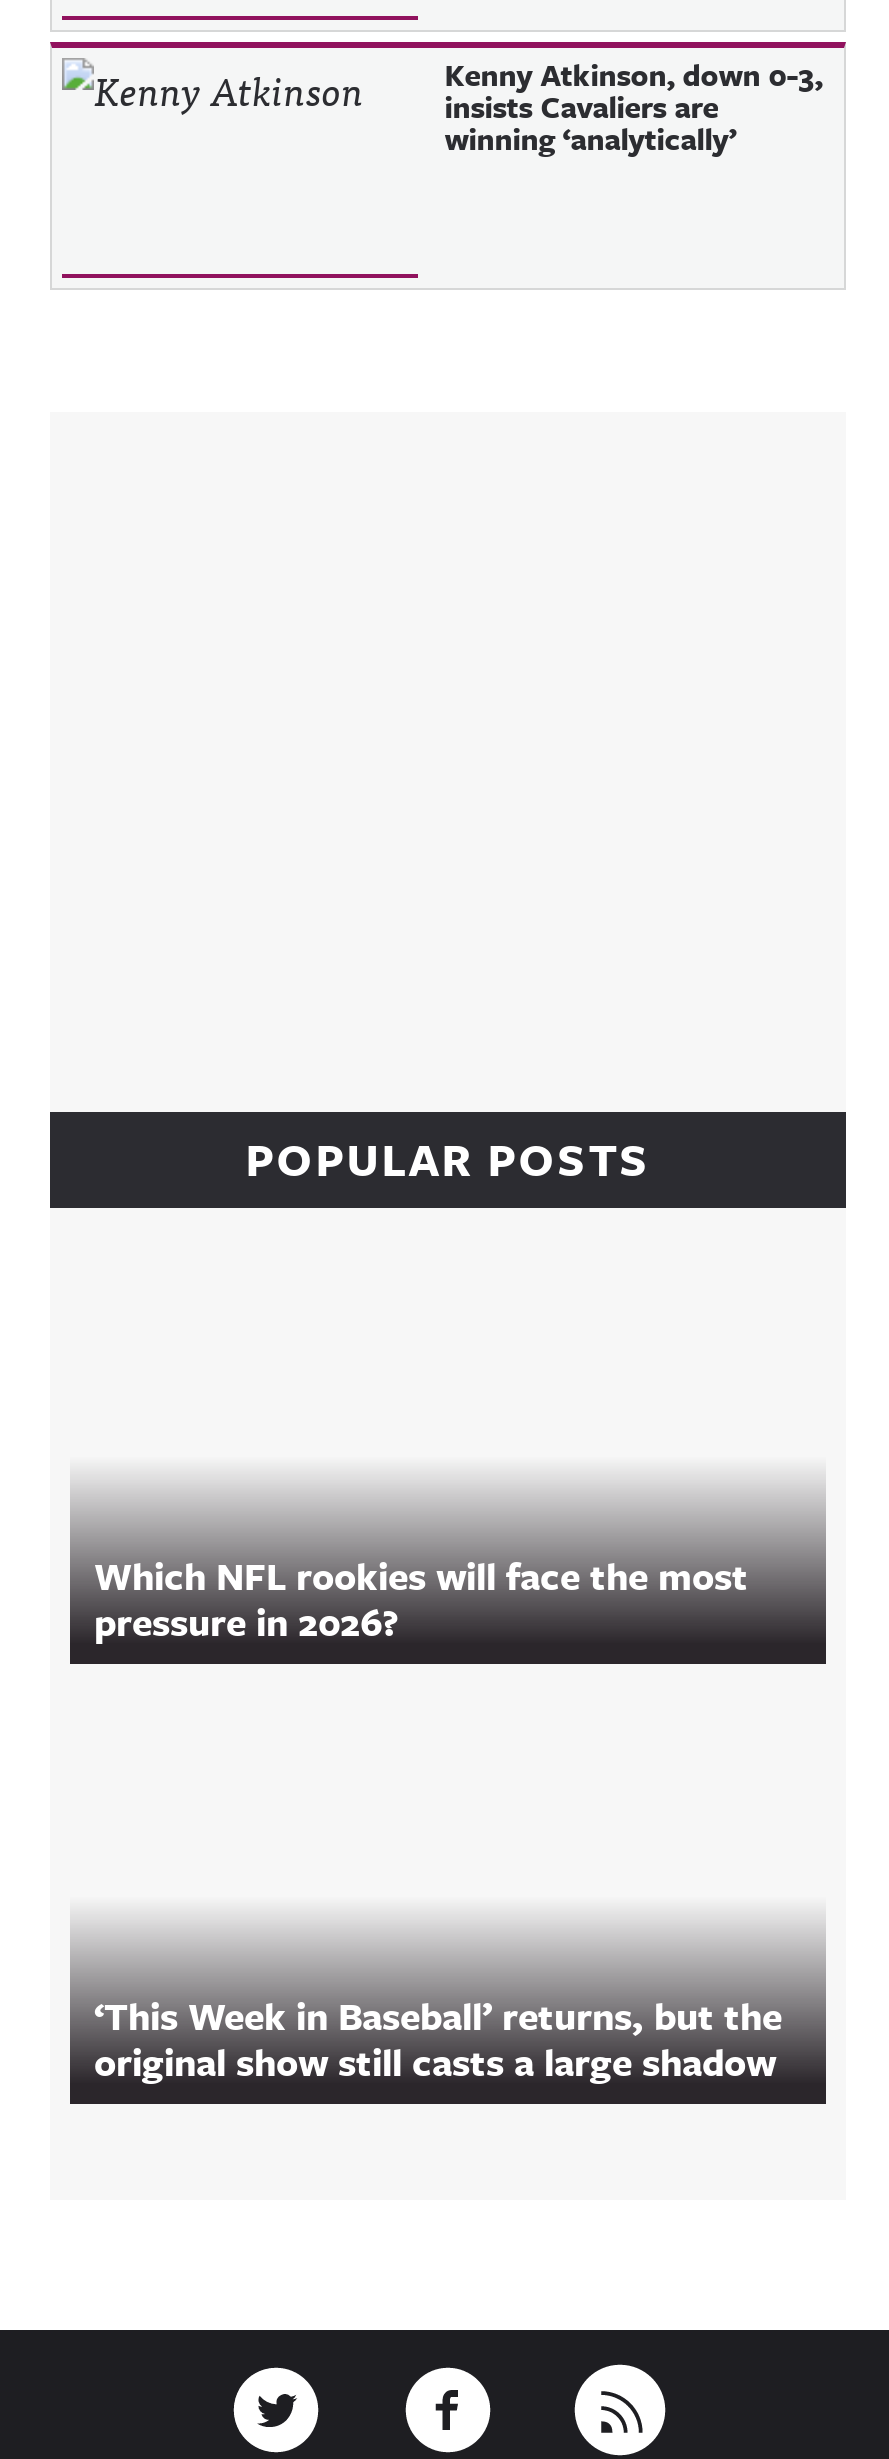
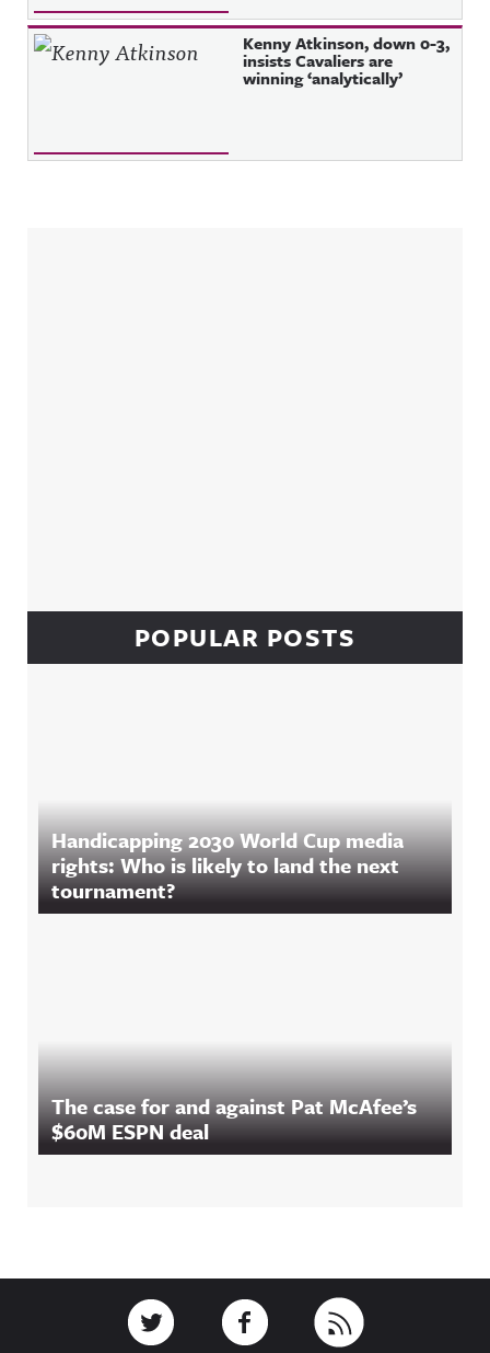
- Which NFL rookies will face the most
- pressure in 2026?
+ Handicapping 2030 World Cup media
+ rights: Who is likely to land the next
+ tournament?

- ‘This Week in Baseball’ returns, but the
- original show still casts a large shadow
+ The case for and against Pat McAfee’s
+ $60M ESPN deal
